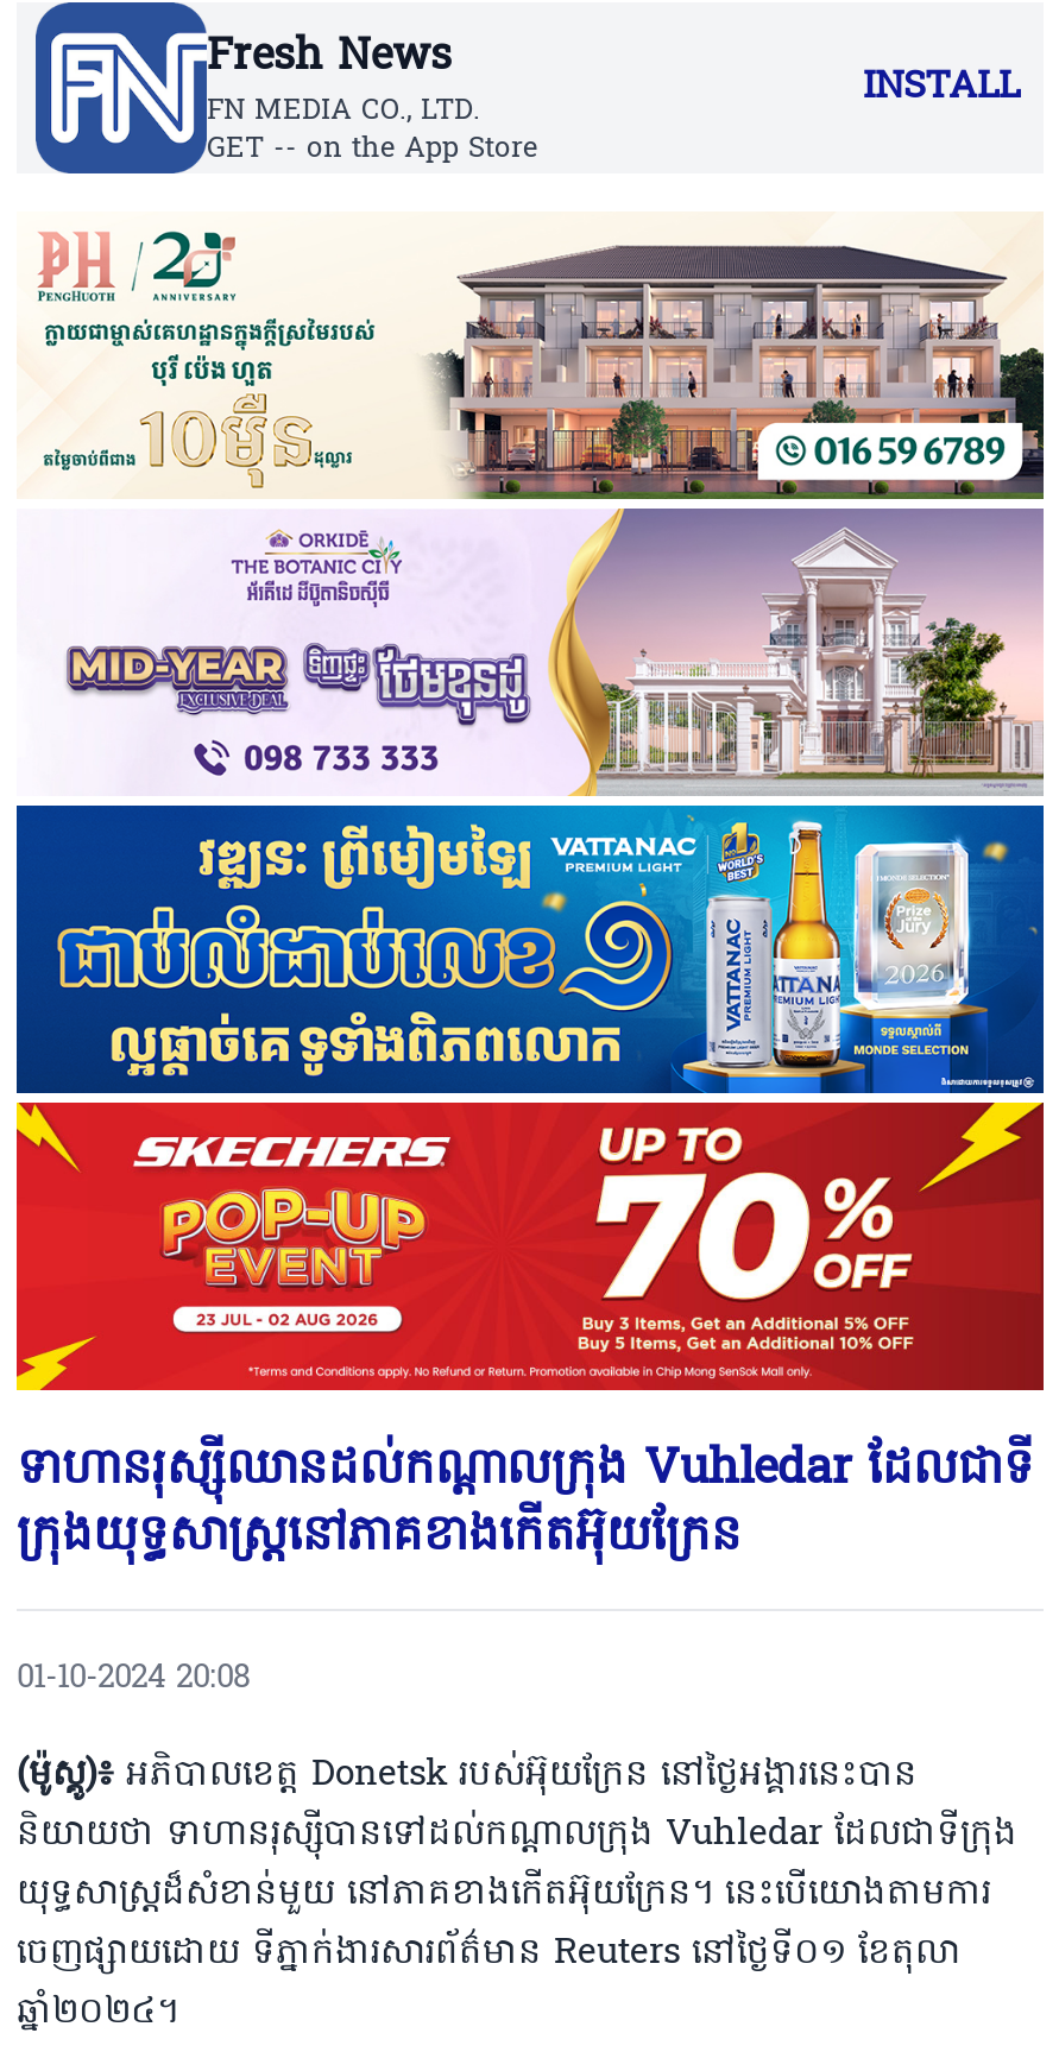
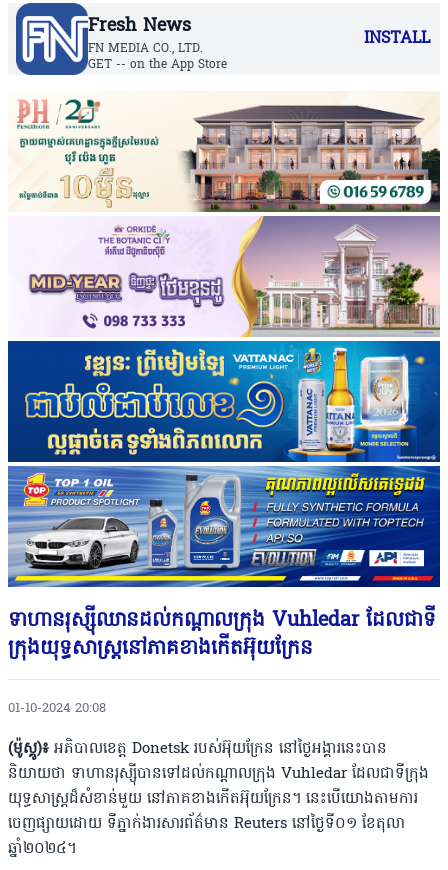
- [image]
+ [image]
